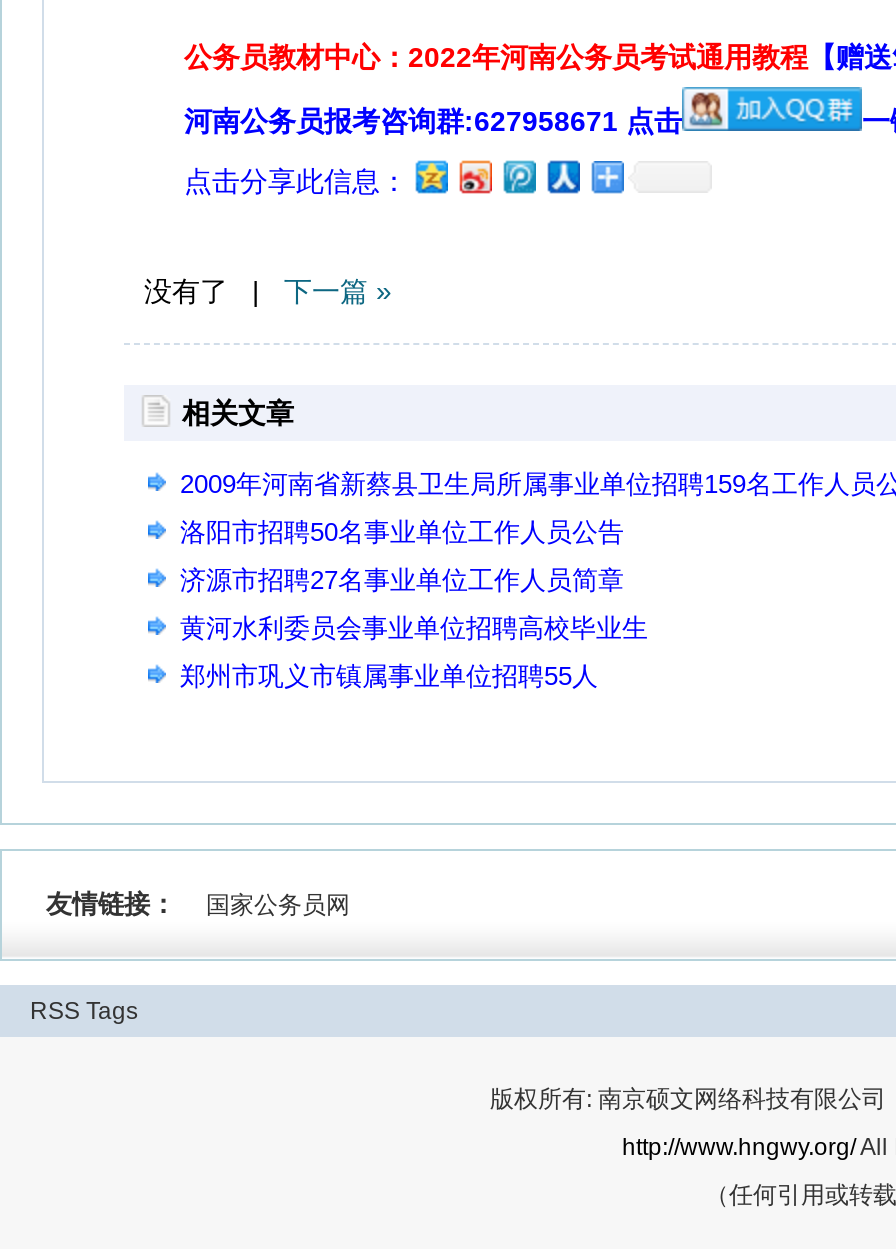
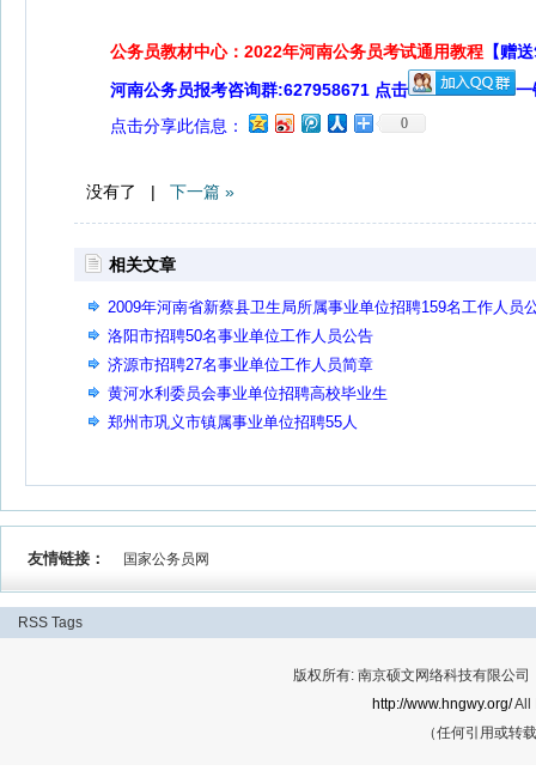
+ 0
